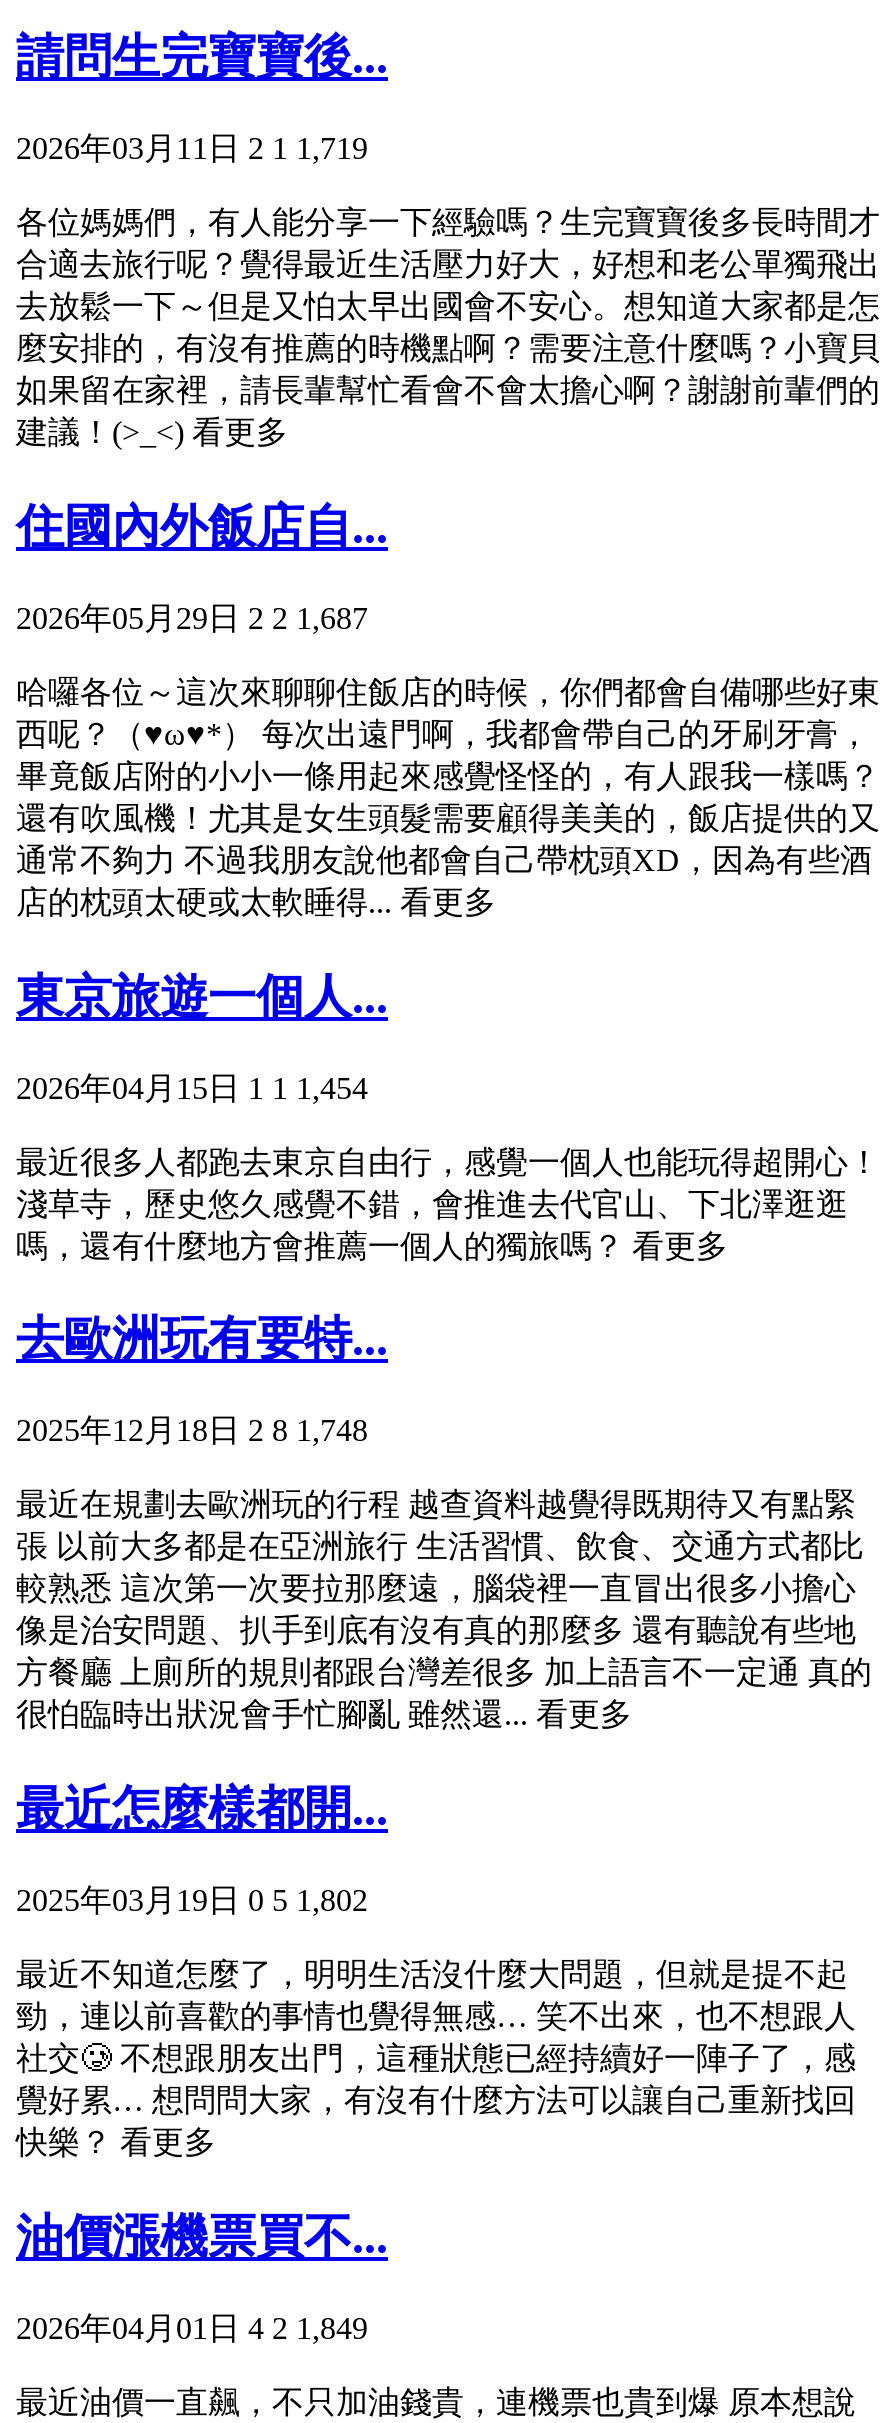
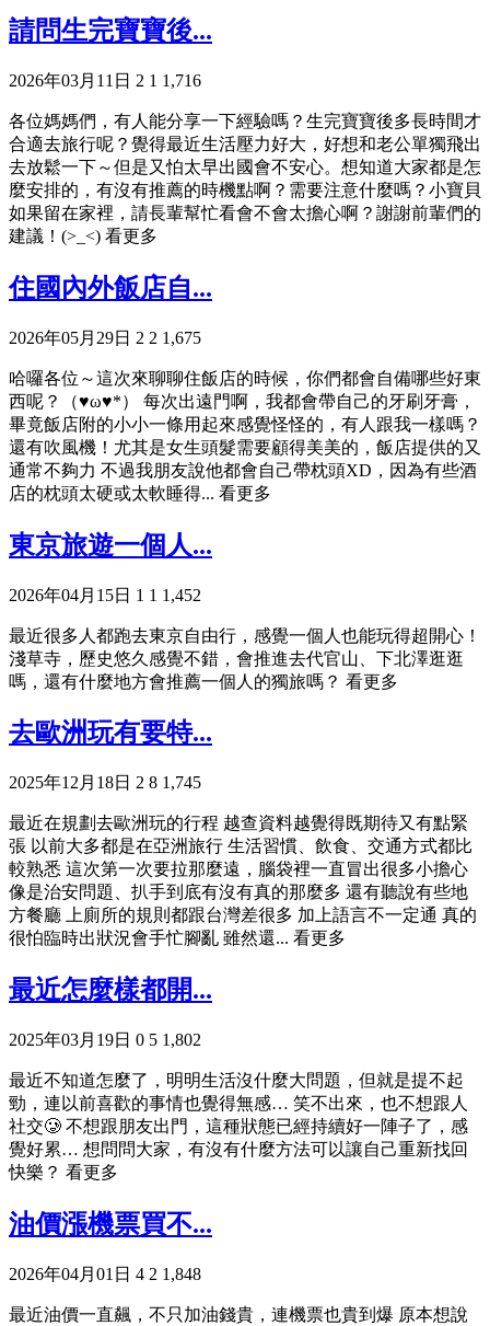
- 2026年03月11日 2 1 1,719
+ 2026年03月11日 2 1 1,716

- 2026年05月29日 2 2 1,687
+ 2026年05月29日 2 2 1,675

- 2026年04月15日 1 1 1,454
+ 2026年04月15日 1 1 1,452

- 2025年12月18日 2 8 1,748
+ 2025年12月18日 2 8 1,745

- 2026年04月01日 4 2 1,849
+ 2026年04月01日 4 2 1,848
